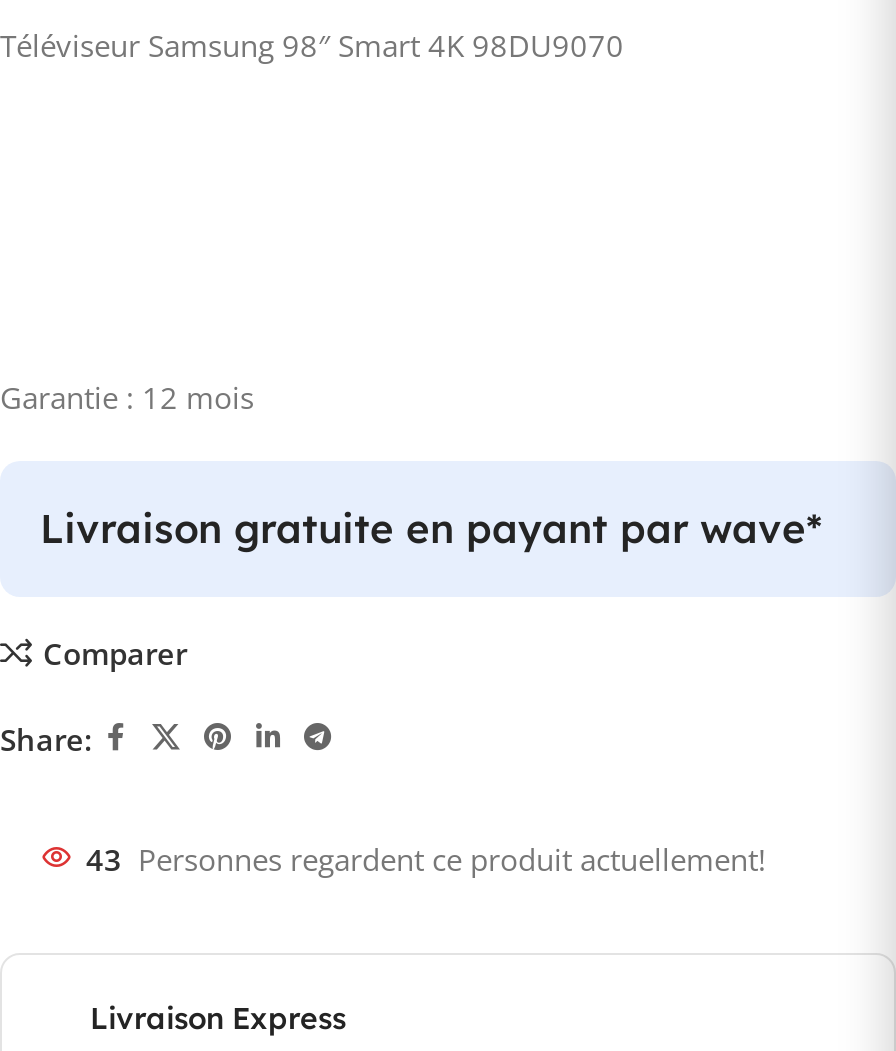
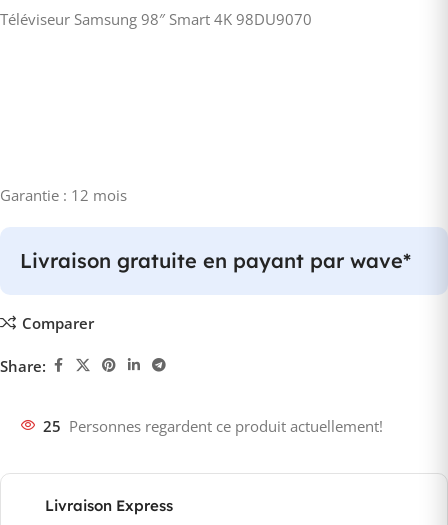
- 43 Personnes regardent ce produit actuellement!
+ 25 Personnes regardent ce produit actuellement!
